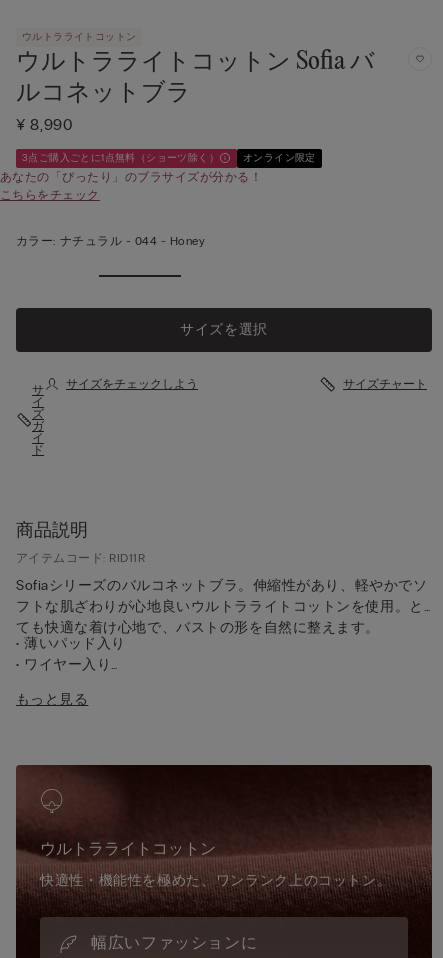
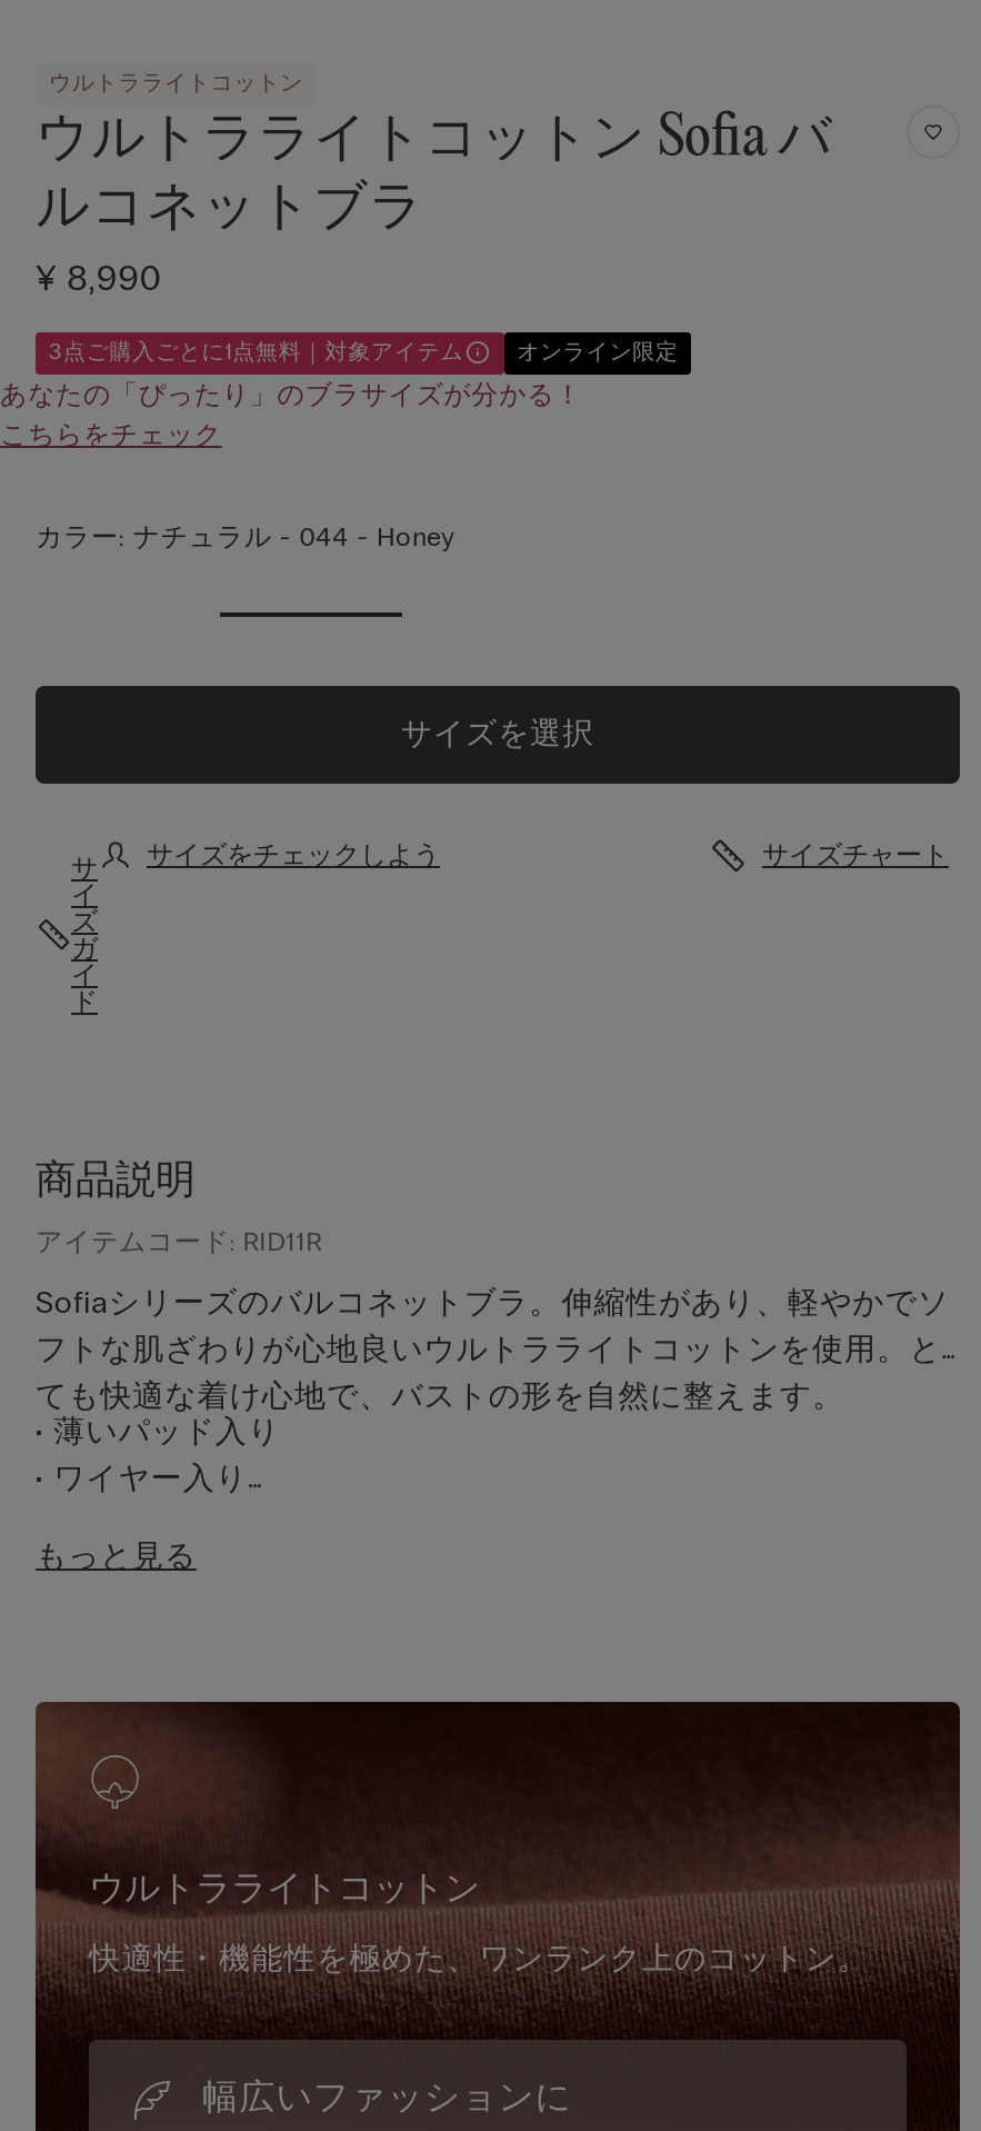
- 3点ご購入ごとに1点無料（ショーツ除く）
+ 3点ご購入ごとに1点無料｜対象アイテム
